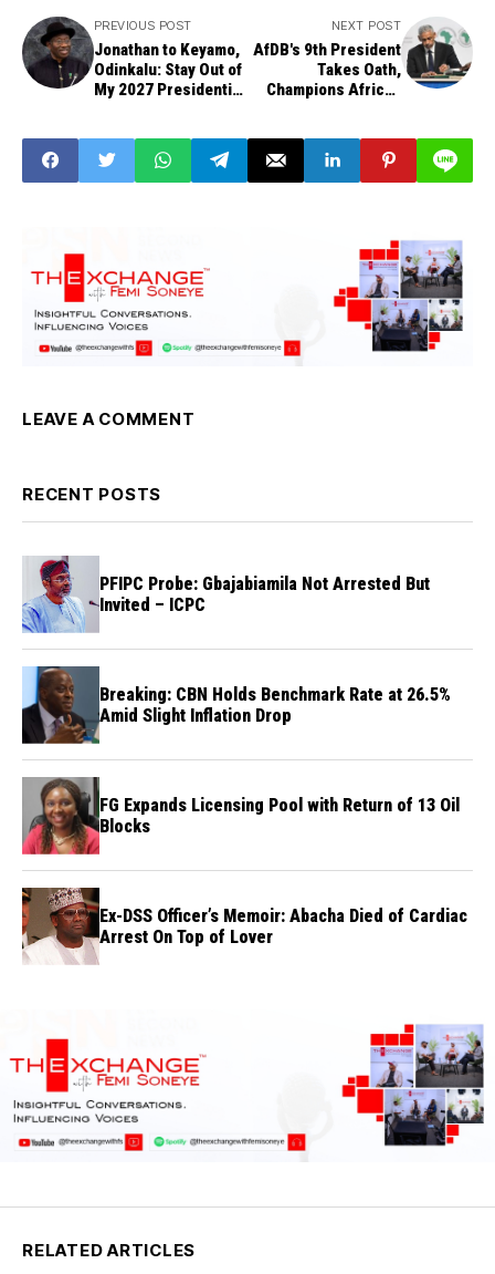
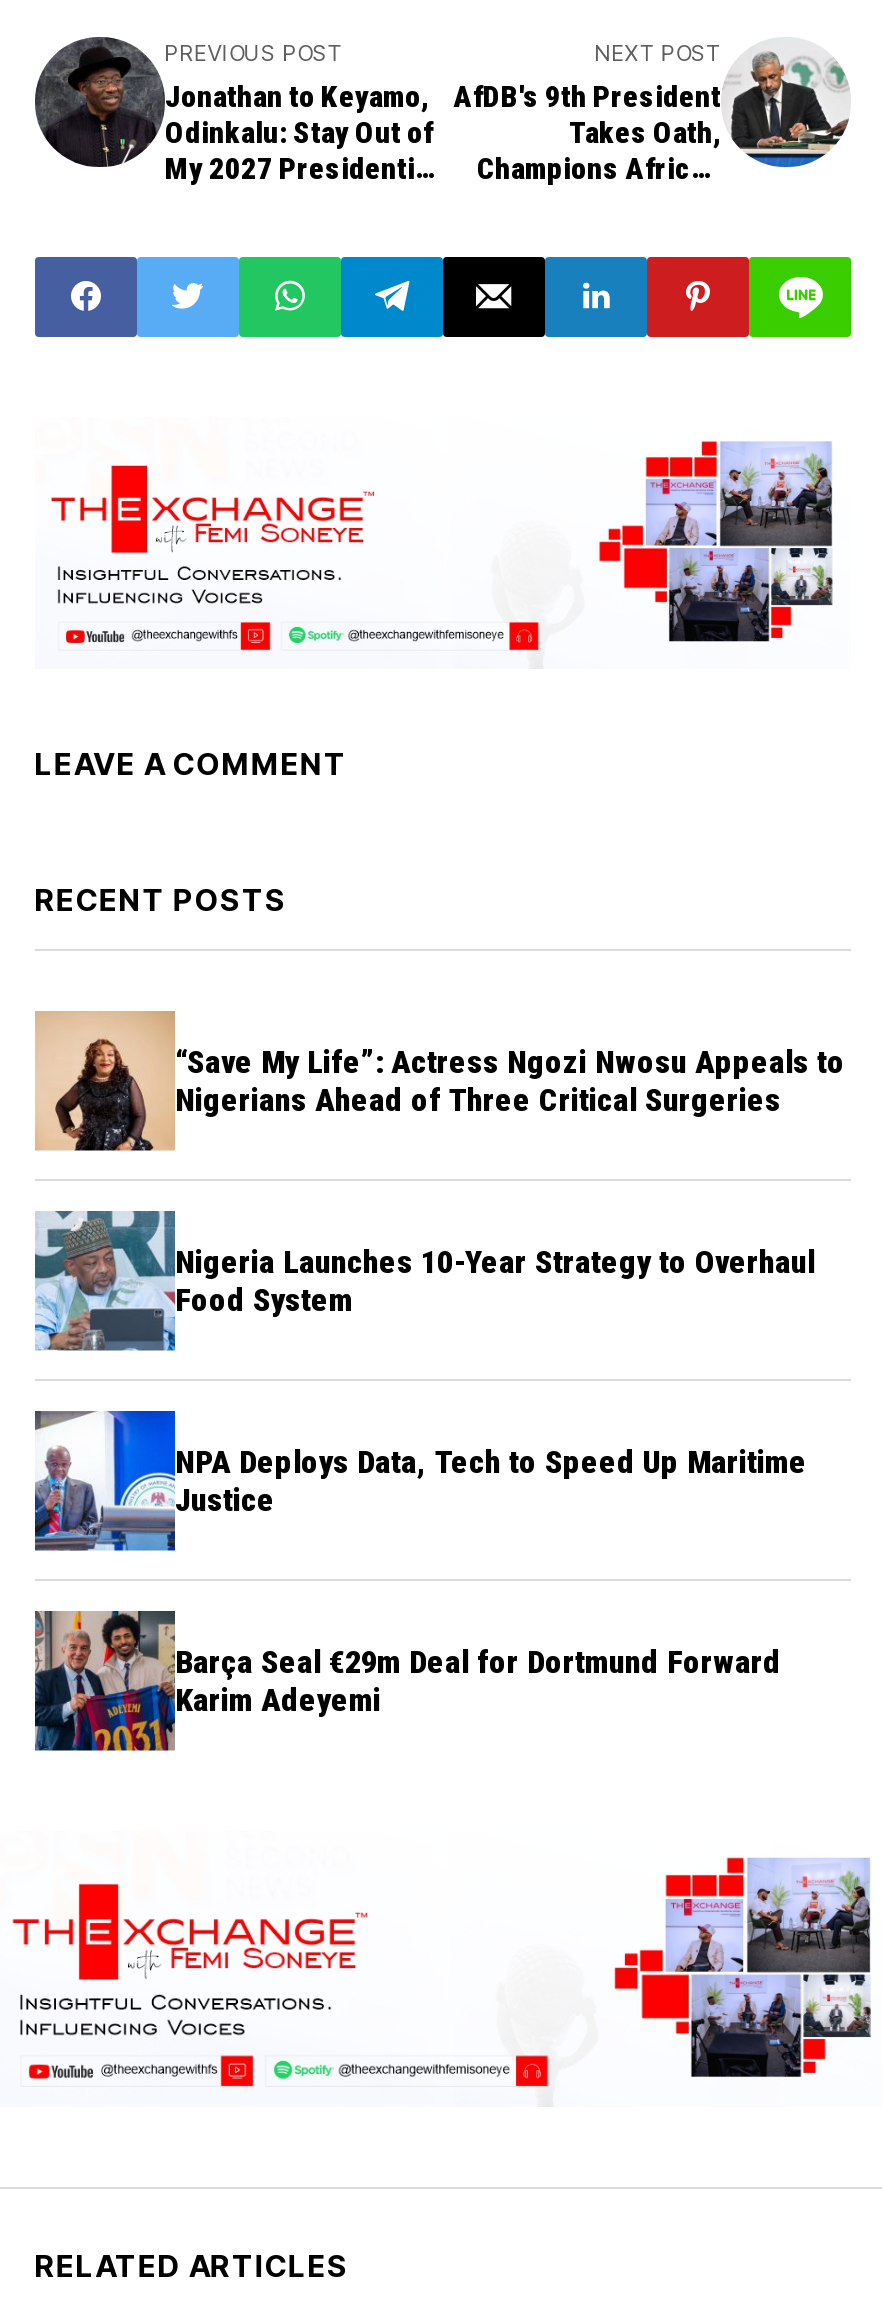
- [image]
- PFIPC Probe: Gbajabiamila Not Arrested But
- Invited – ICPC
+ [image]
+ “Save My Life”: Actress Ngozi Nwosu Appeals to
+ Nigerians Ahead of Three Critical Surgeries

- [image]
- Breaking: CBN Holds Benchmark Rate at 26.5%
- Amid Slight Inflation Drop
+ [image]
+ Nigeria Launches 10-Year Strategy to Overhaul
+ Food System

- [image]
- FG Expands Licensing Pool with Return of 13 Oil
- Blocks
+ [image]
+ NPA Deploys Data, Tech to Speed Up Maritime
+ Justice

- [image]
- Ex-DSS Officer’s Memoir: Abacha Died of Cardiac
- Arrest On Top of Lover
+ [image]
+ Barça Seal €29m Deal for Dortmund Forward
+ Karim Adeyemi
